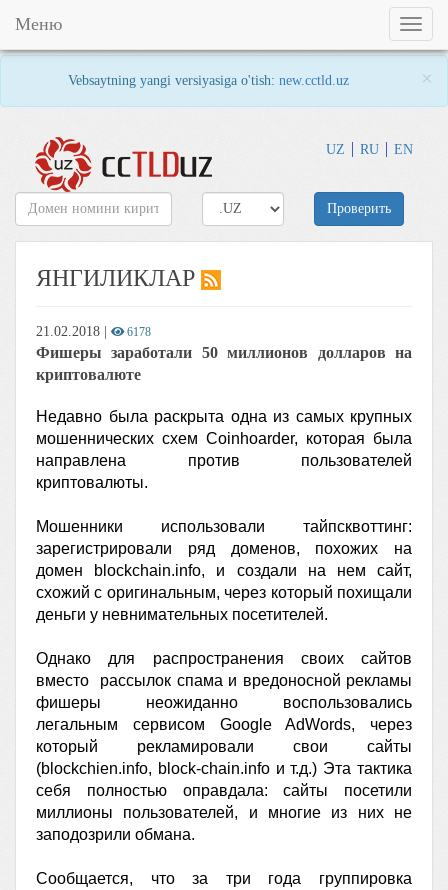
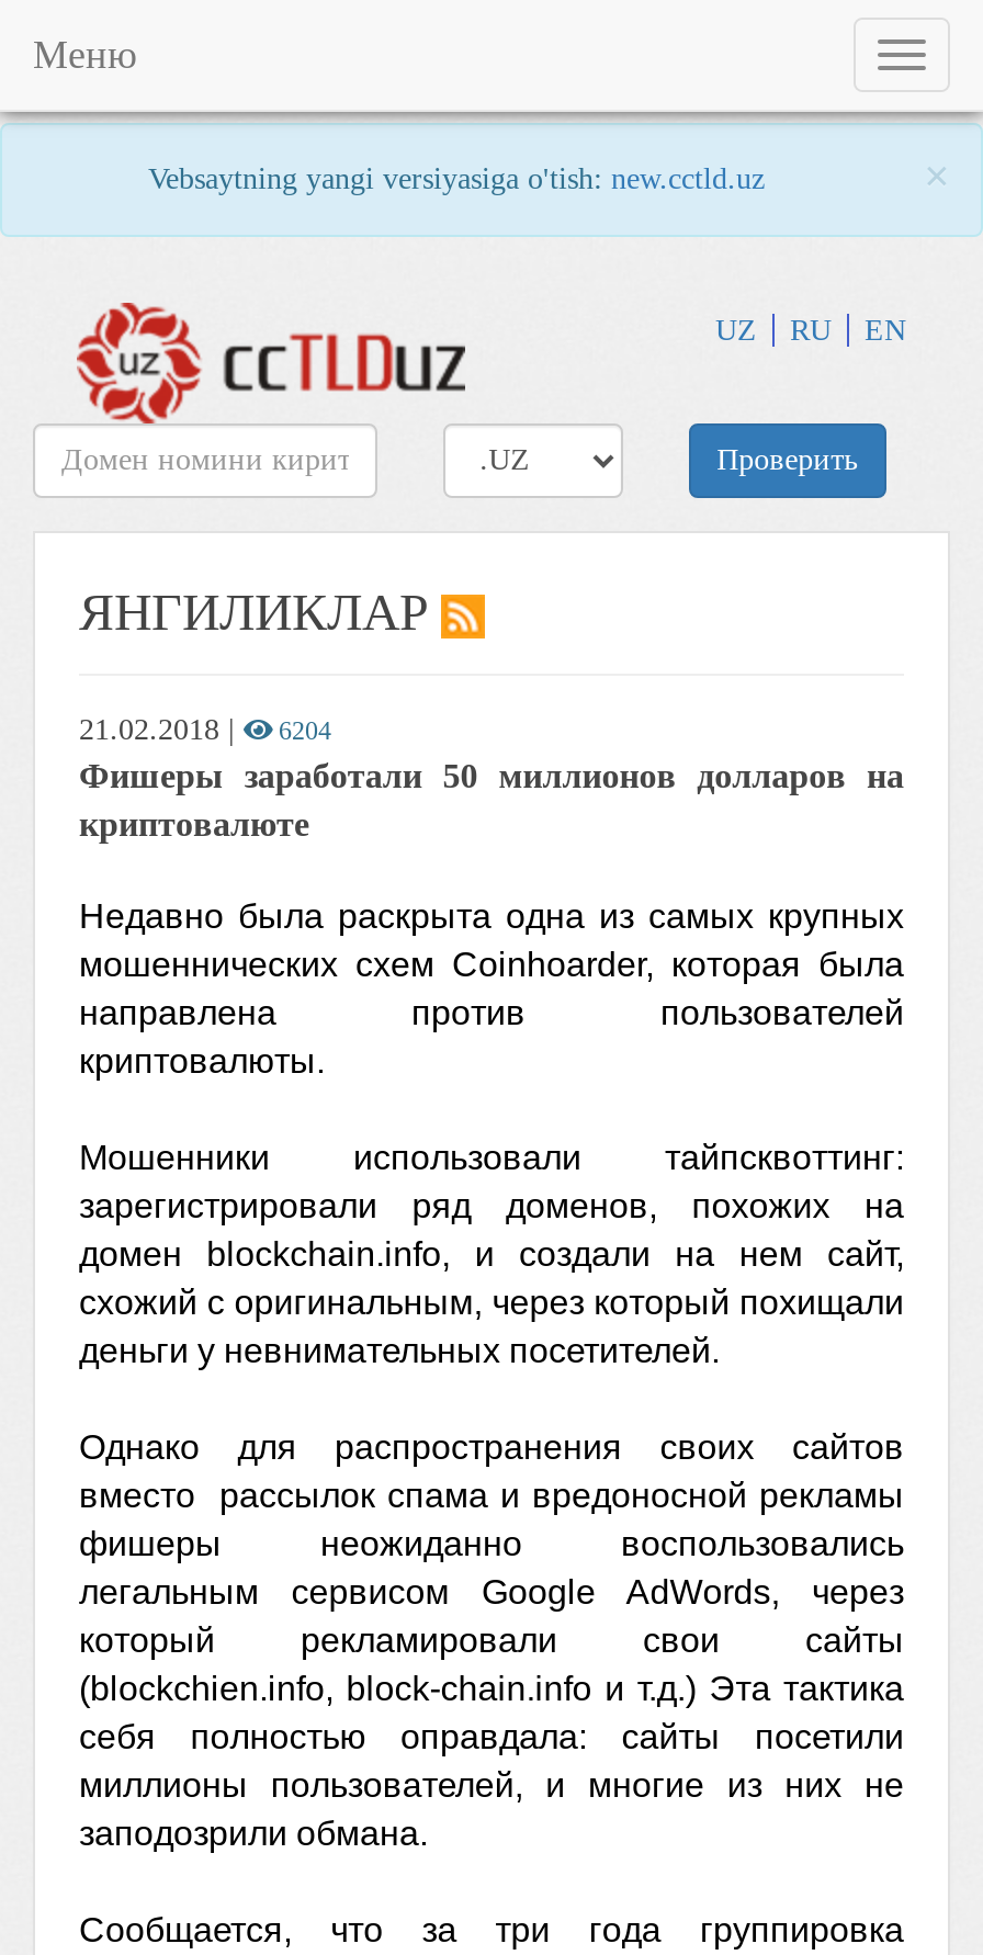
- 6178
+ 6204
